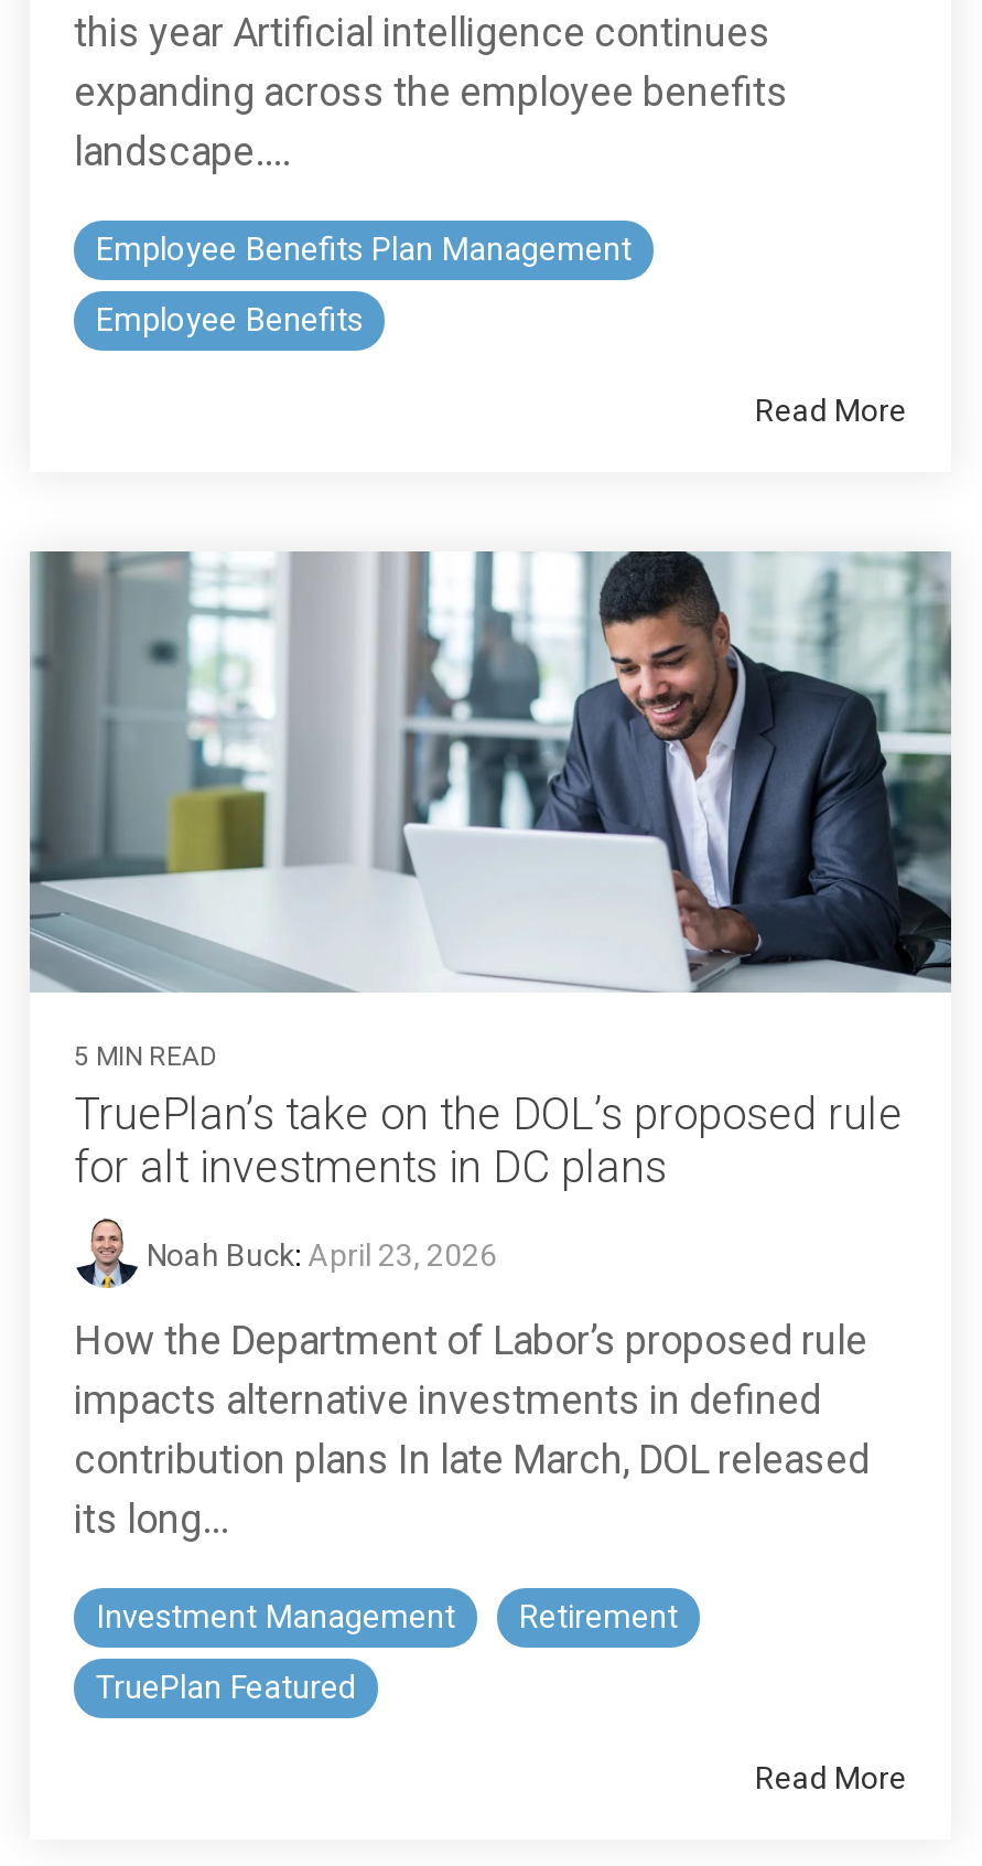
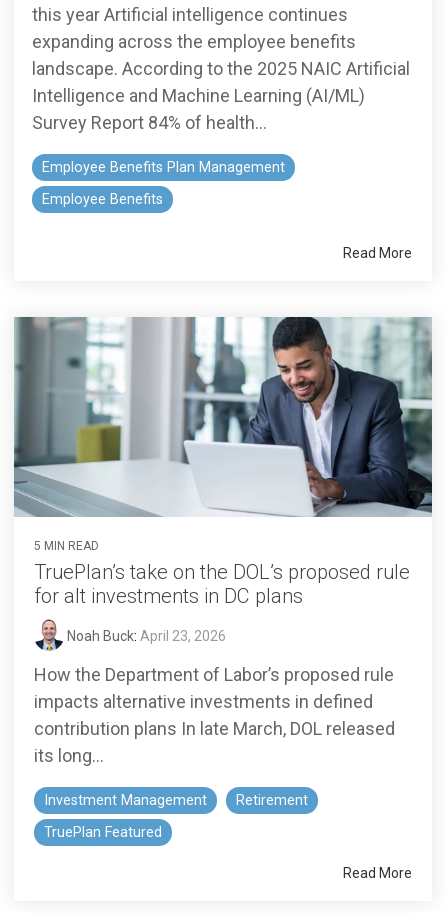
- landscape....
+ landscape. According to the 2025 NAIC Artificial
+ Intelligence and Machine Learning (AI/ML)
+ Survey Report 84% of health...
